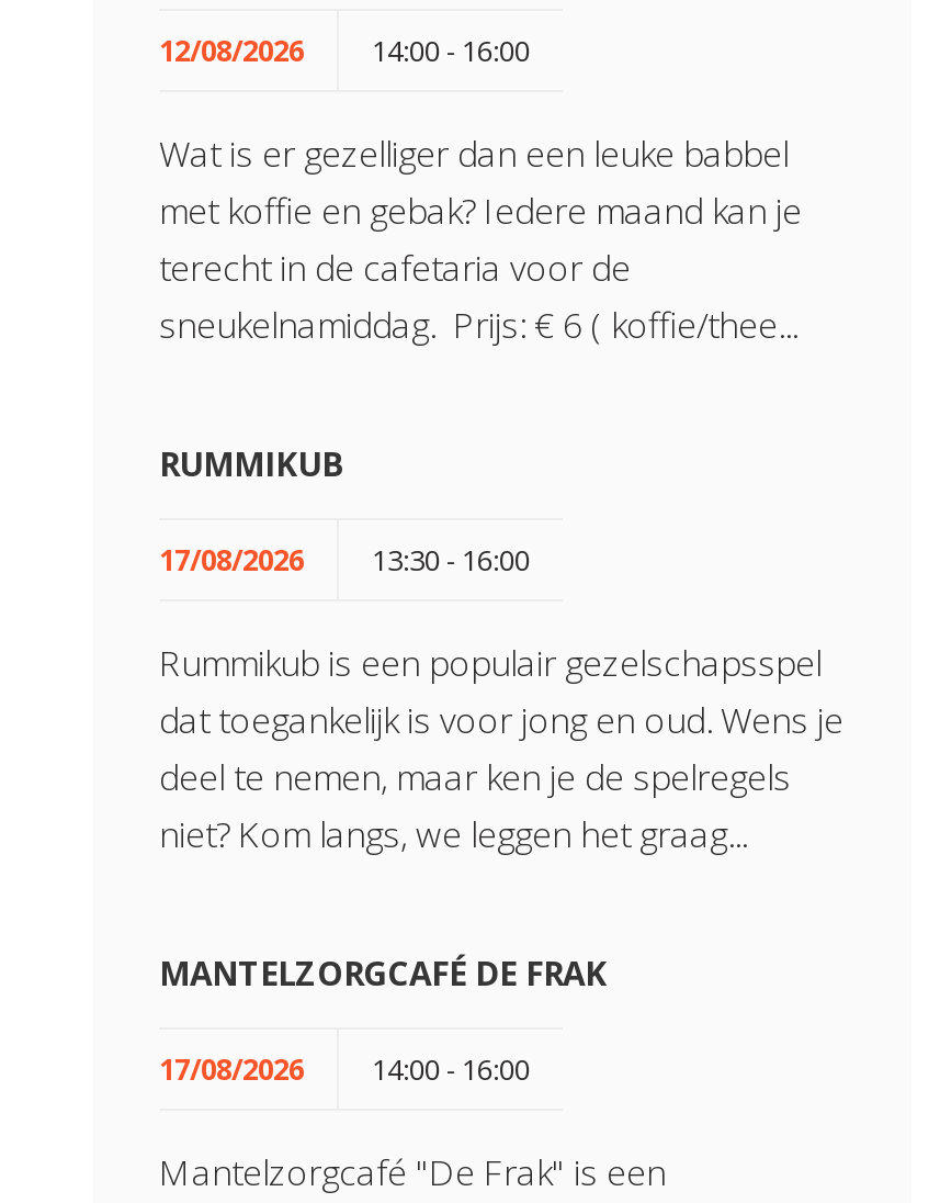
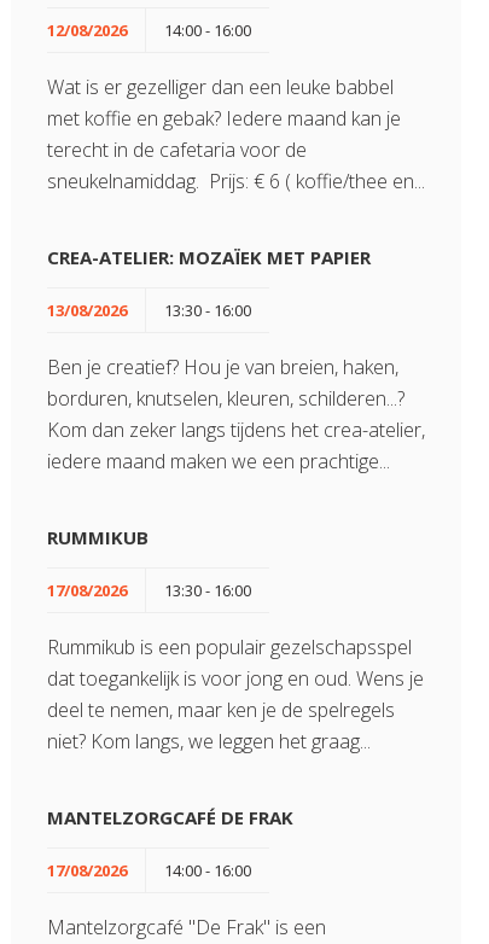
- sneukelnamiddag. Prijs: € 6 ( koffie/thee...
+ sneukelnamiddag. Prijs: € 6 ( koffie/thee en...
+ CREA-ATELIER: MOZAÏEK MET PAPIER
+ 13/08/2026
+ 13:30 - 16:00
+ Ben je creatief? Hou je van breien, haken,
+ borduren, knutselen, kleuren, schilderen...?
+ Kom dan zeker langs tijdens het crea-atelier,
+ iedere maand maken we een prachtige...
